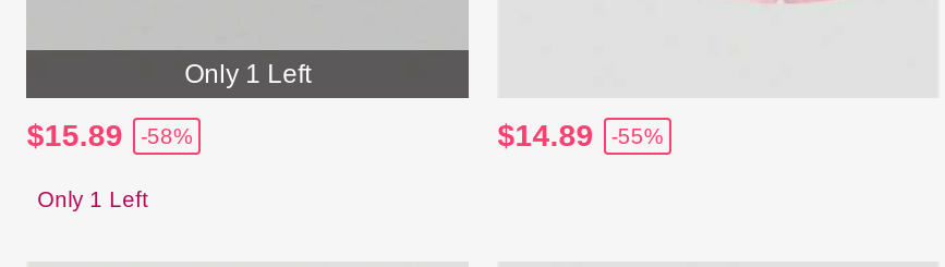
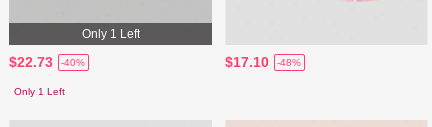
- $15.89
+ $22.73

- -58%
+ -40%

- $14.89
+ $17.10

- -55%
+ -48%
